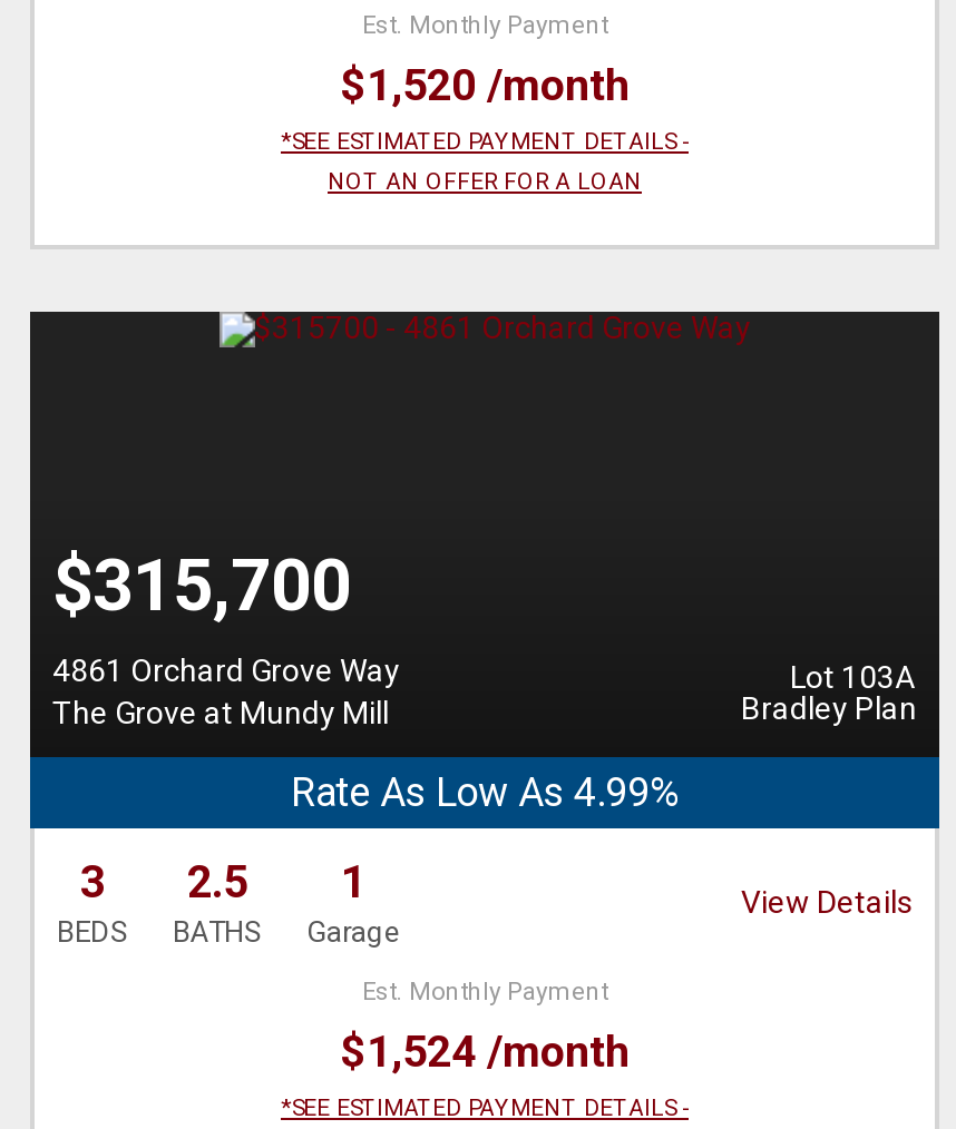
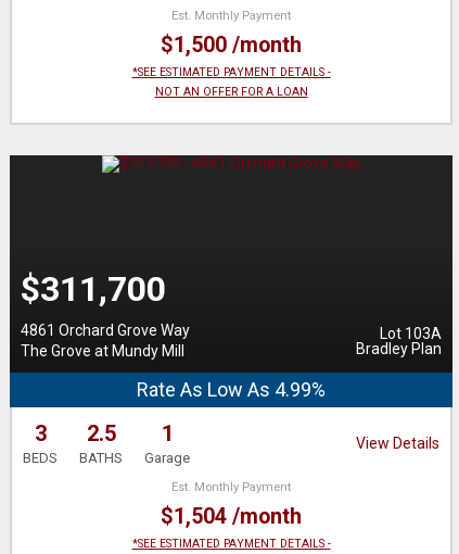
- $1,520 /month
+ $1,500 /month

- $315,700
+ $311,700

- $1,524 /month
+ $1,504 /month
